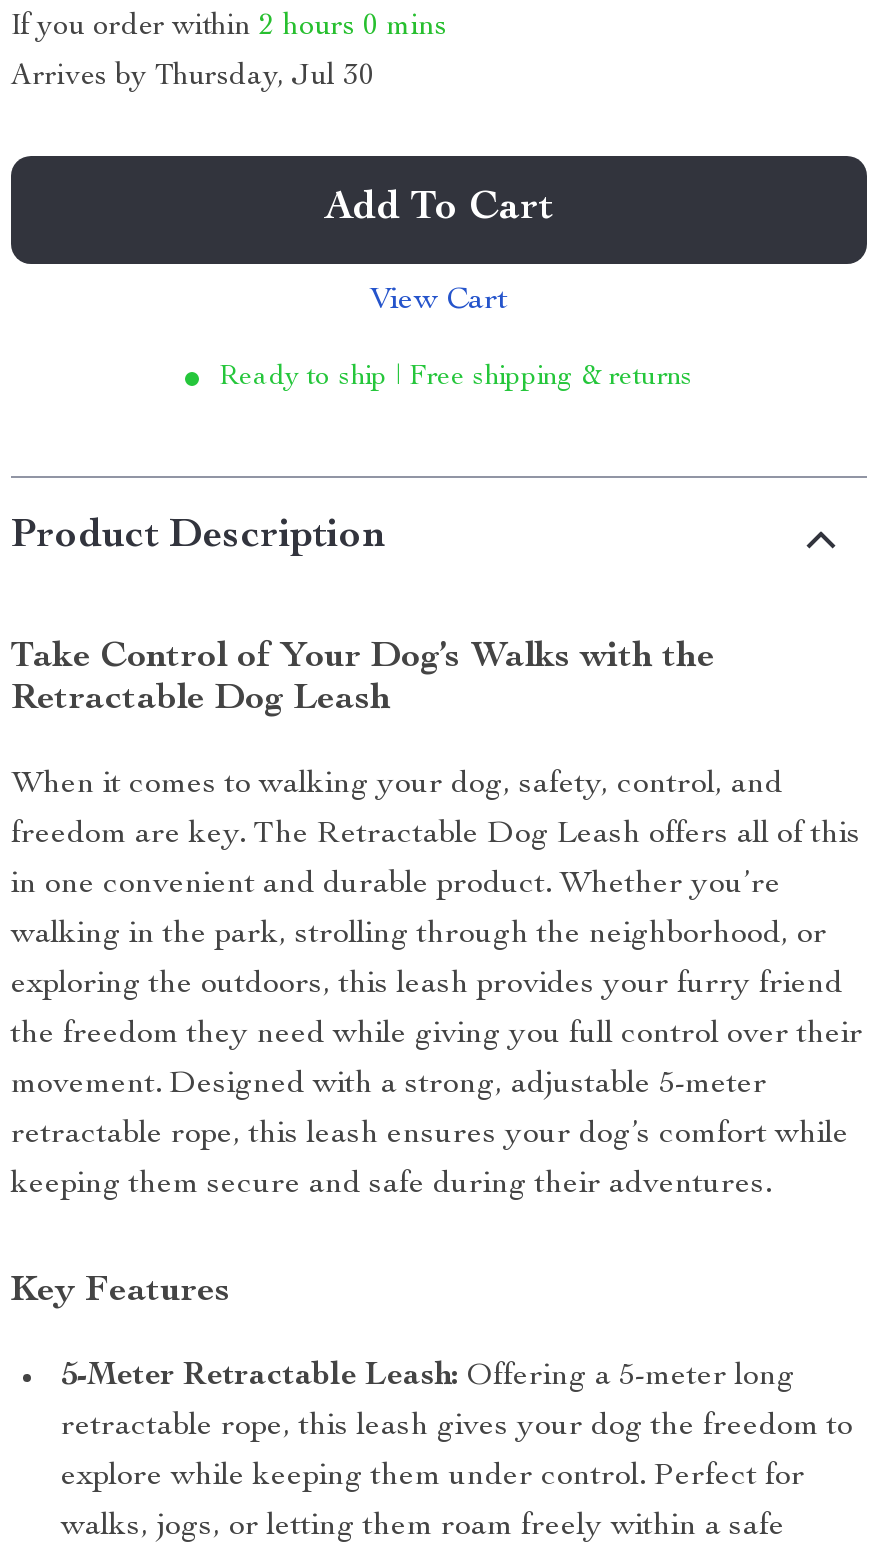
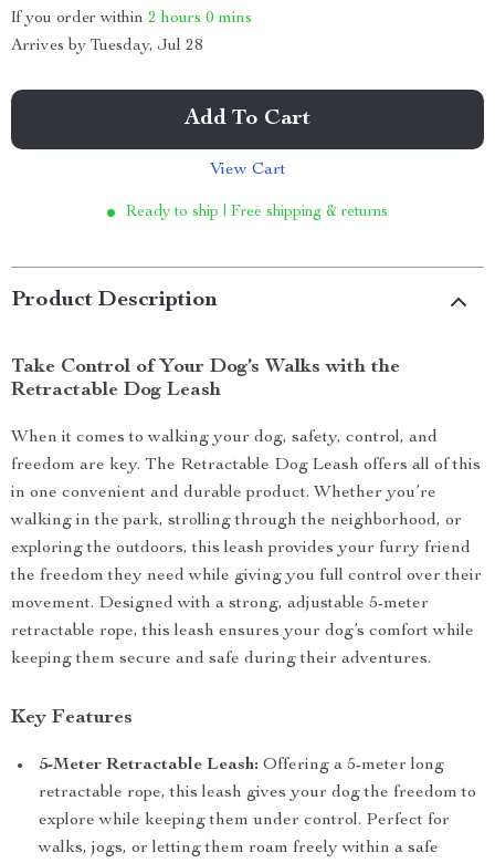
- Arrives by Thursday, Jul 30
+ Arrives by Tuesday, Jul 28
